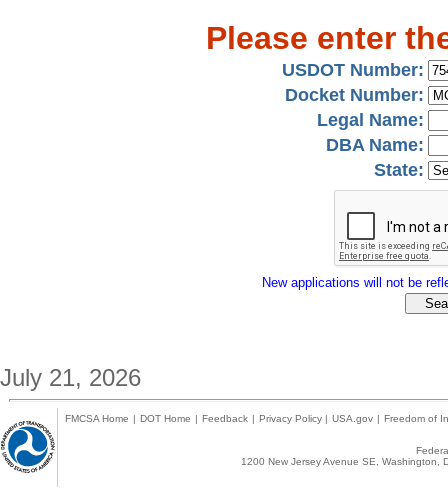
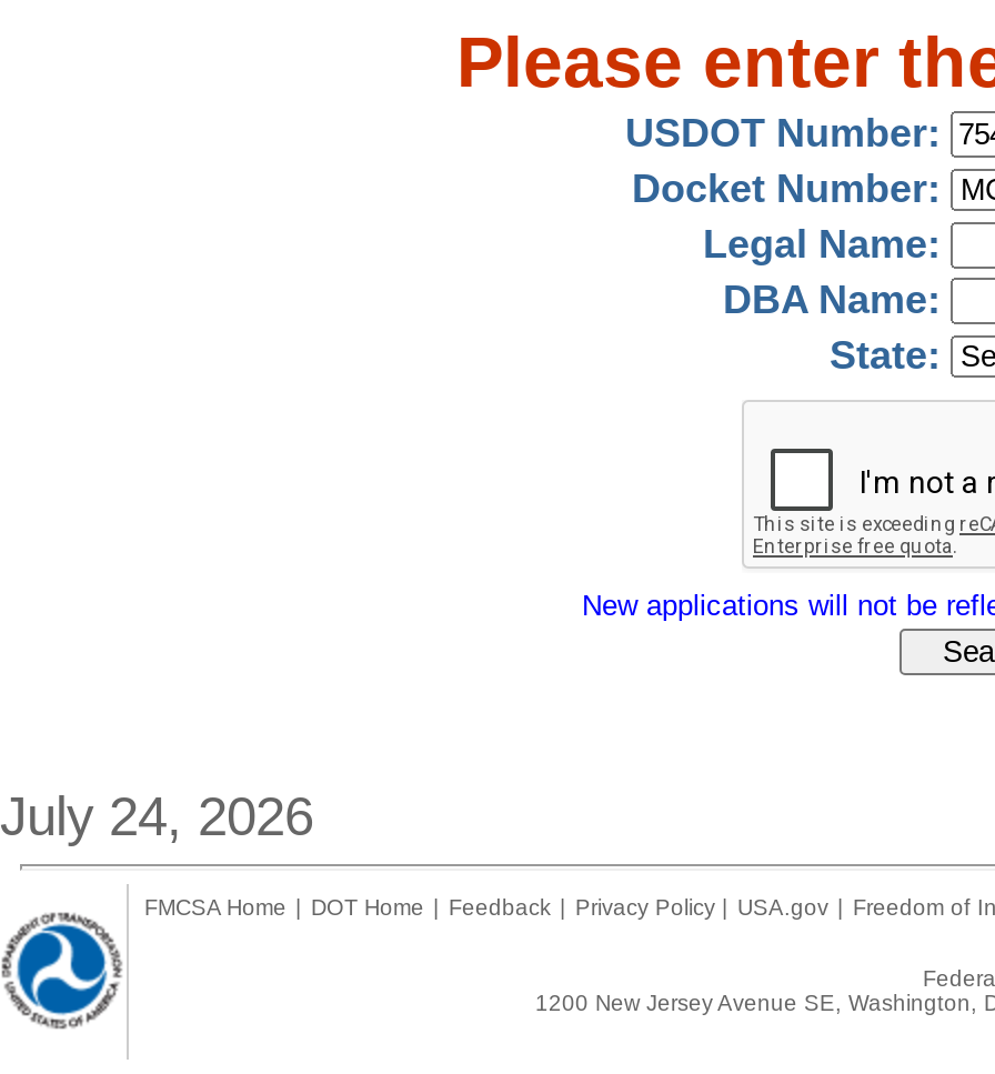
- July 21, 2026
+ July 24, 2026
